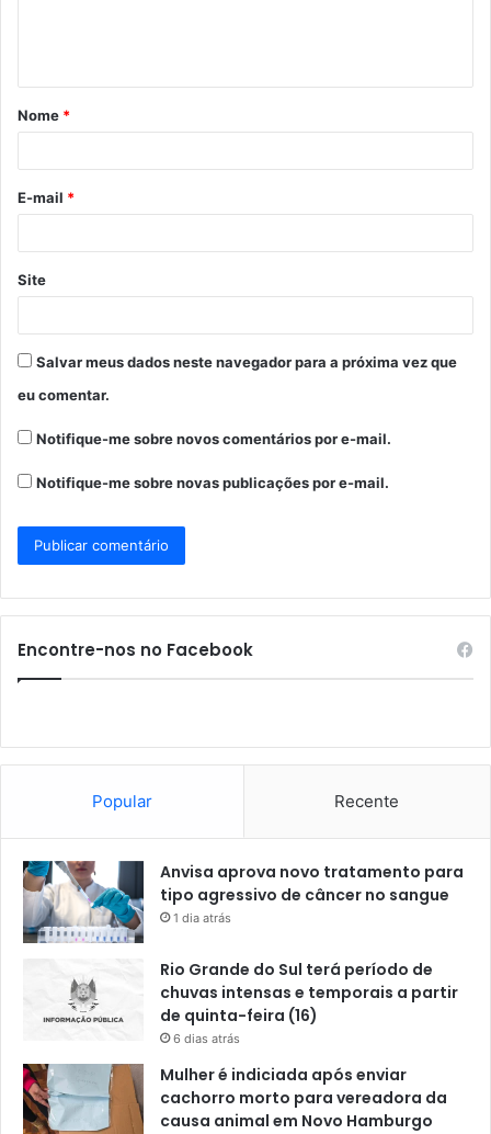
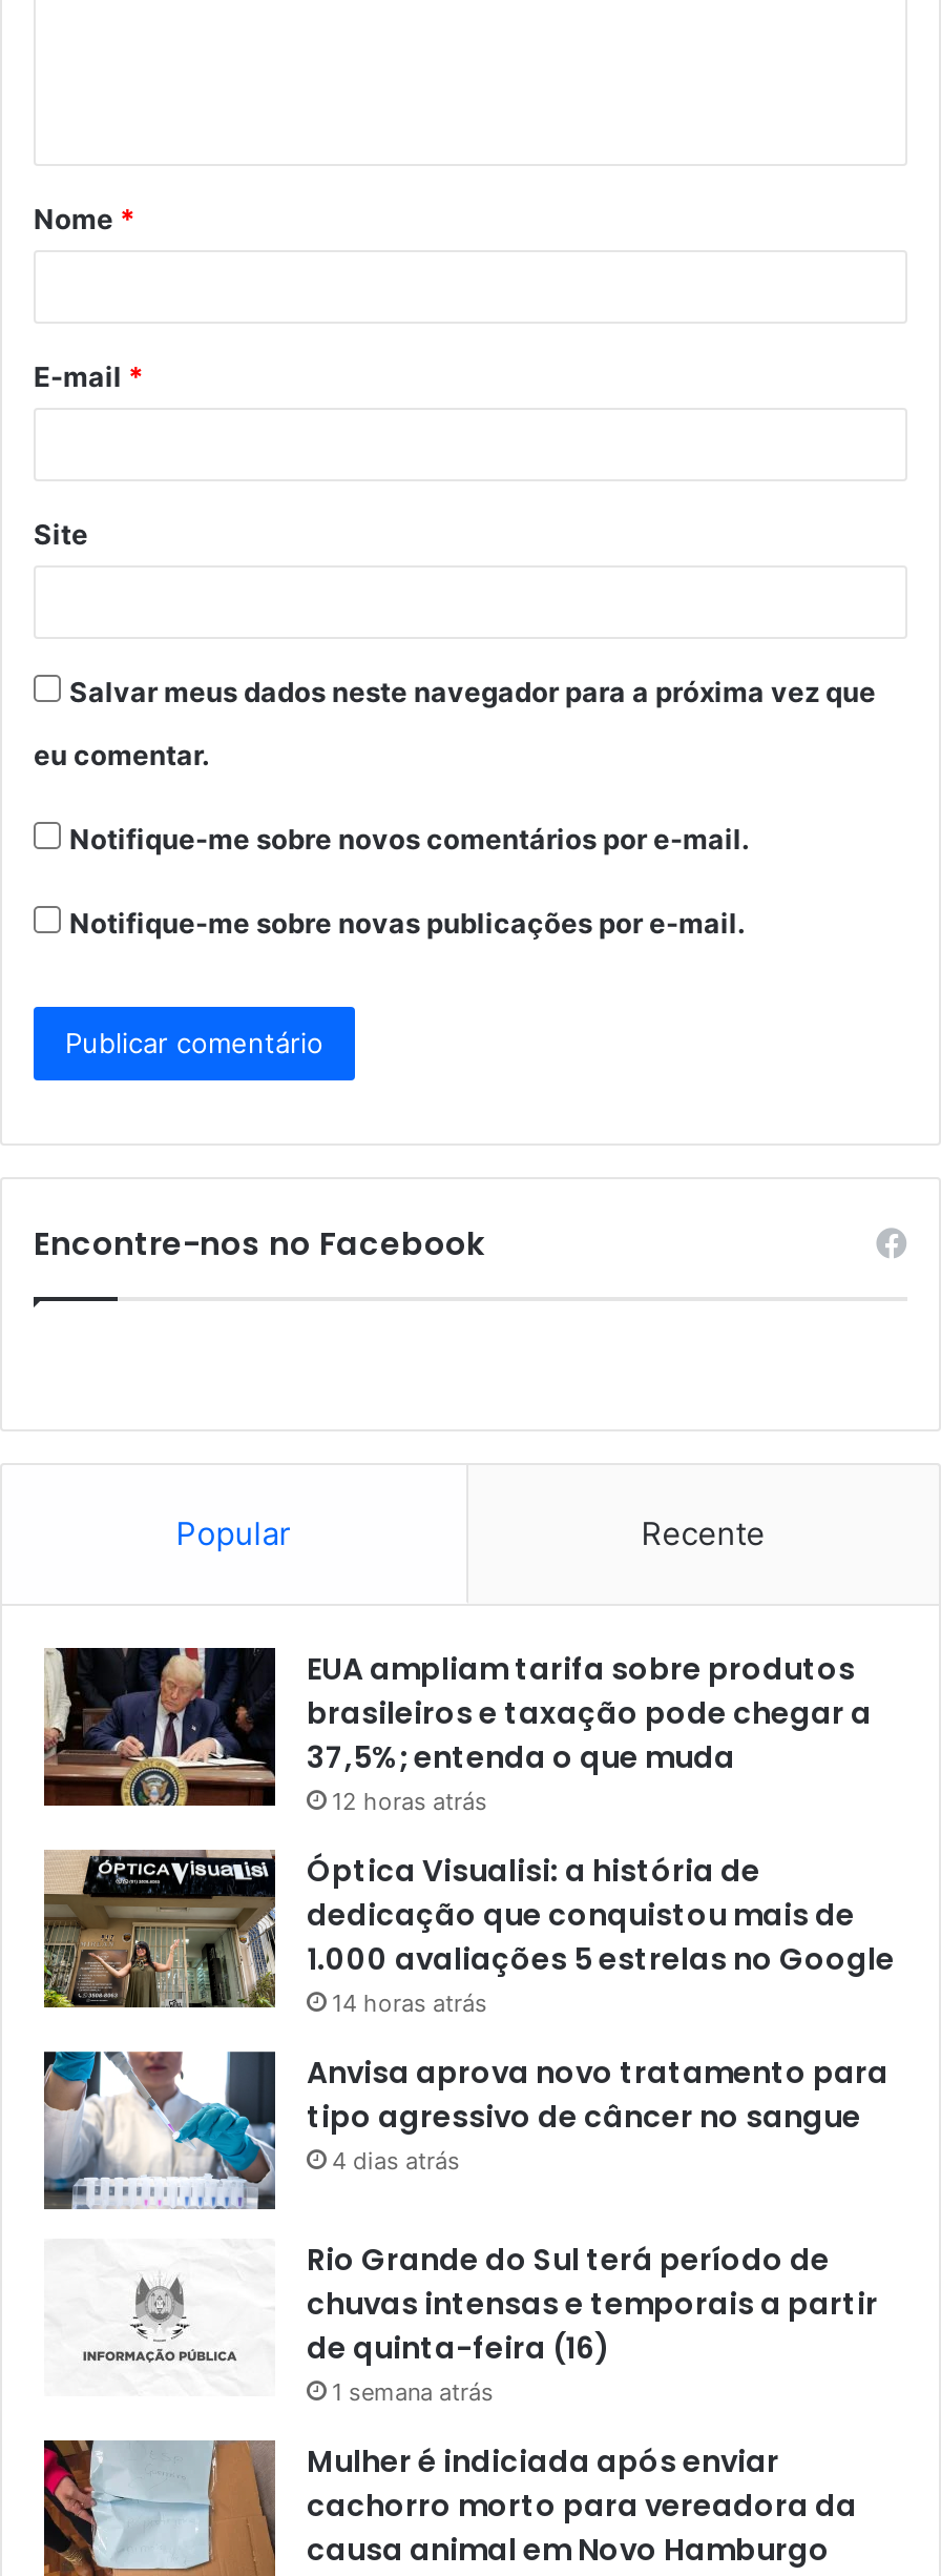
+ [image]

+ [image]
+ EUA ampliam tarifa sobre produtos
+ brasileiros e taxação pode chegar a
+ 37,5%; entenda o que muda
+ 12 horas atrás
+ Óptica Visualisi: a história de
+ dedicação que conquistou mais de
+ 1.000 avaliações 5 estrelas no Google
+ 14 horas atrás

- 1 dia atrás
+ 4 dias atrás

- 6 dias atrás
+ 1 semana atrás
